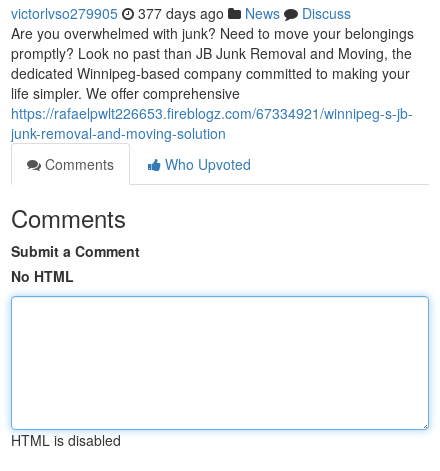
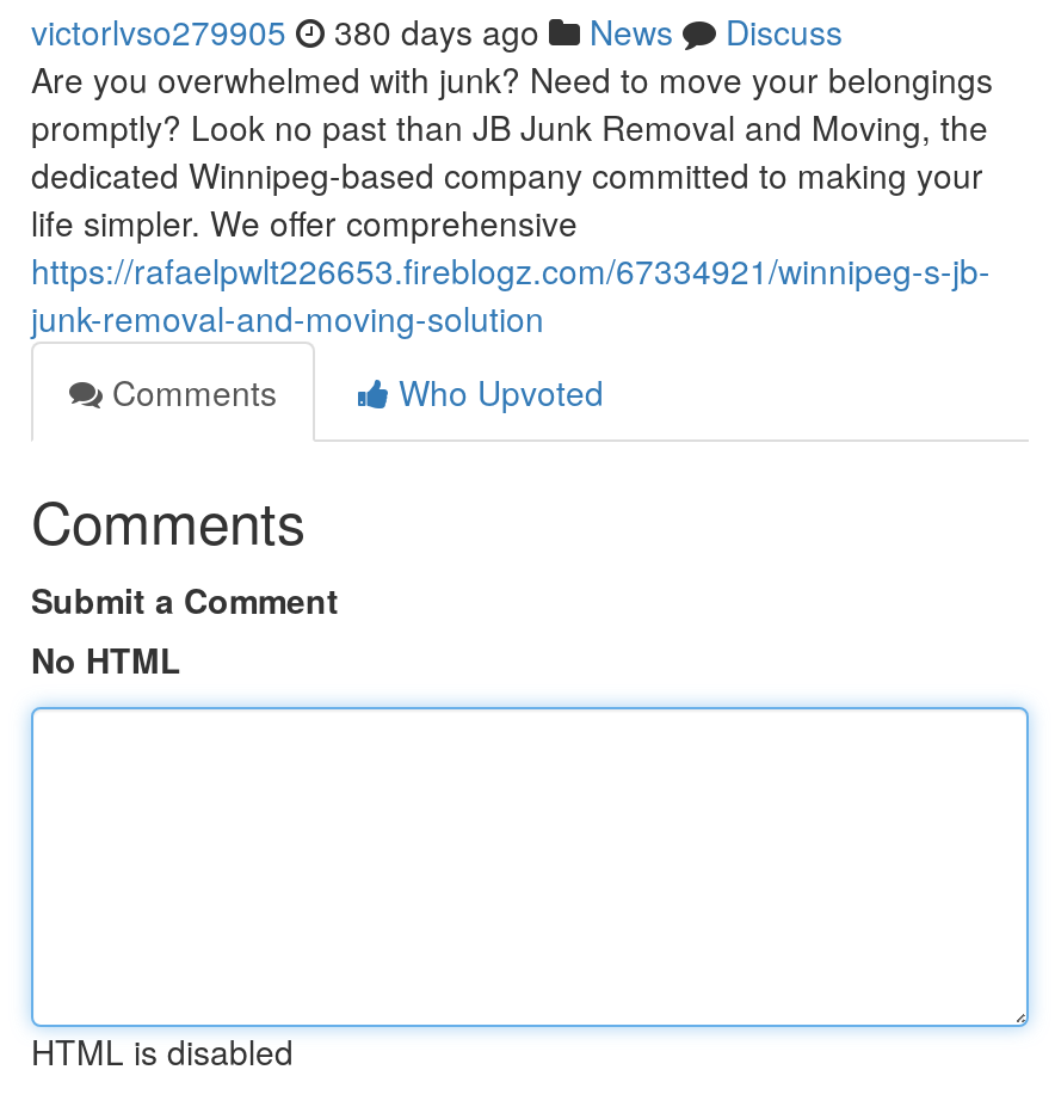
- victorlvso279905 377 days ago News Discuss
+ victorlvso279905 380 days ago News Discuss
